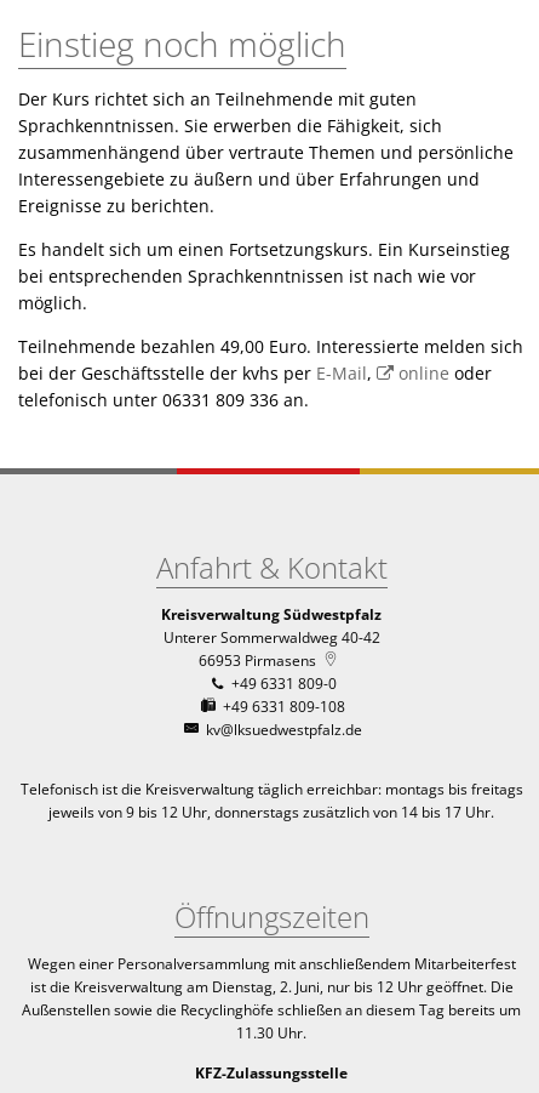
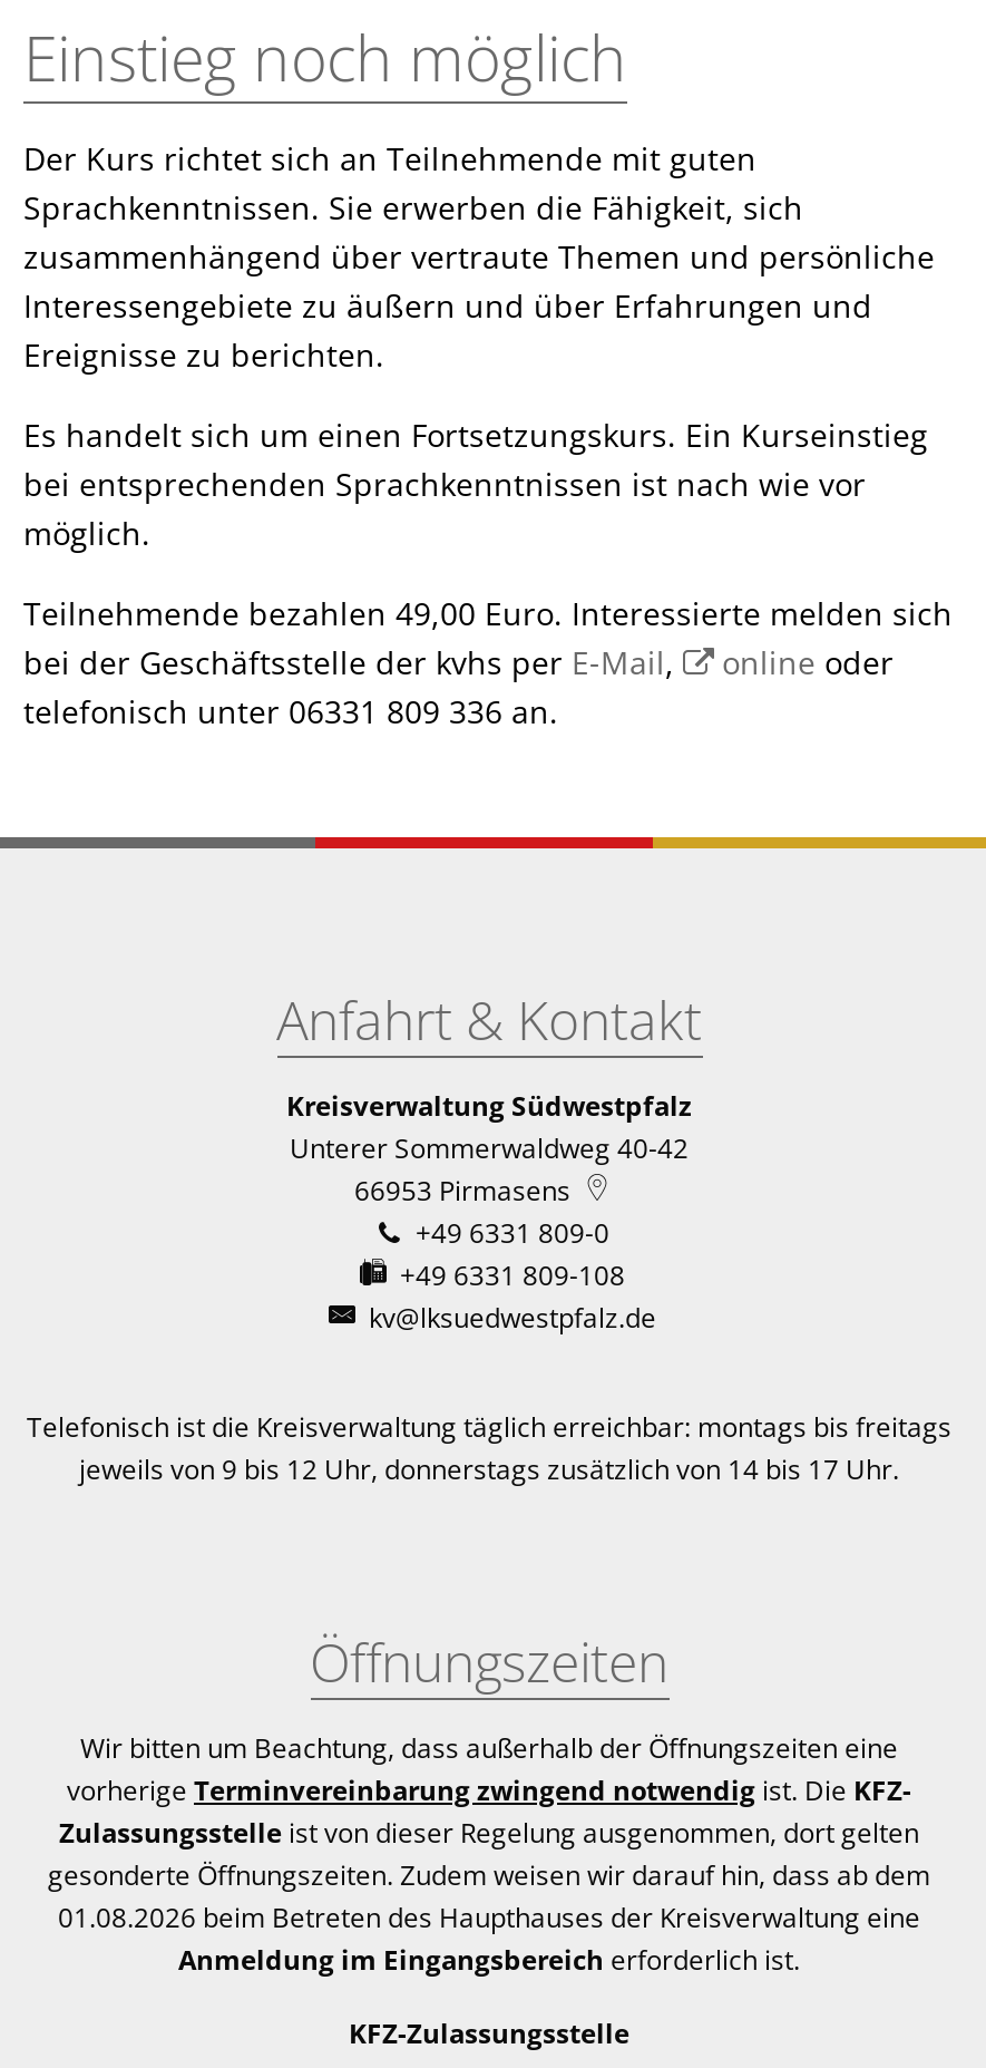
- Wegen einer Personalversammlung mit anschließendem Mitarbeiterfest
- ist die Kreisverwaltung am Dienstag, 2. Juni, nur bis 12 Uhr geöffnet. Die
- Außenstellen sowie die Recyclinghöfe schließen an diesem Tag bereits um
- 11.30 Uhr.
+ Wir bitten um Beachtung, dass außerhalb der Öffnungszeiten eine
+ vorherige Terminvereinbarung zwingend notwendig ist. Die KFZ-
+ Zulassungsstelle ist von dieser Regelung ausgenommen, dort gelten
+ gesonderte Öffnungszeiten. Zudem weisen wir darauf hin, dass ab dem
+ 01.08.2026 beim Betreten des Haupthauses der Kreisverwaltung eine
+ Anmeldung im Eingangsbereich erforderlich ist.
